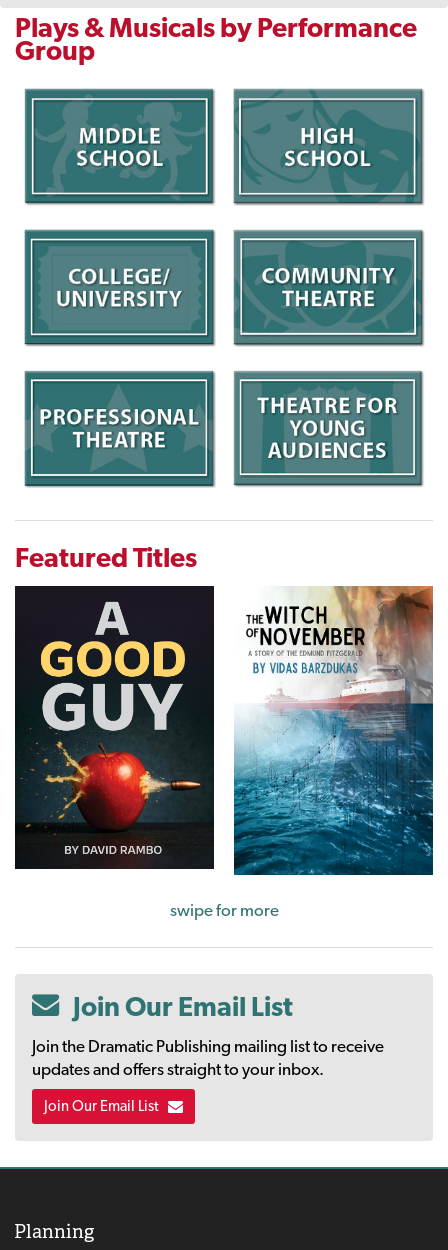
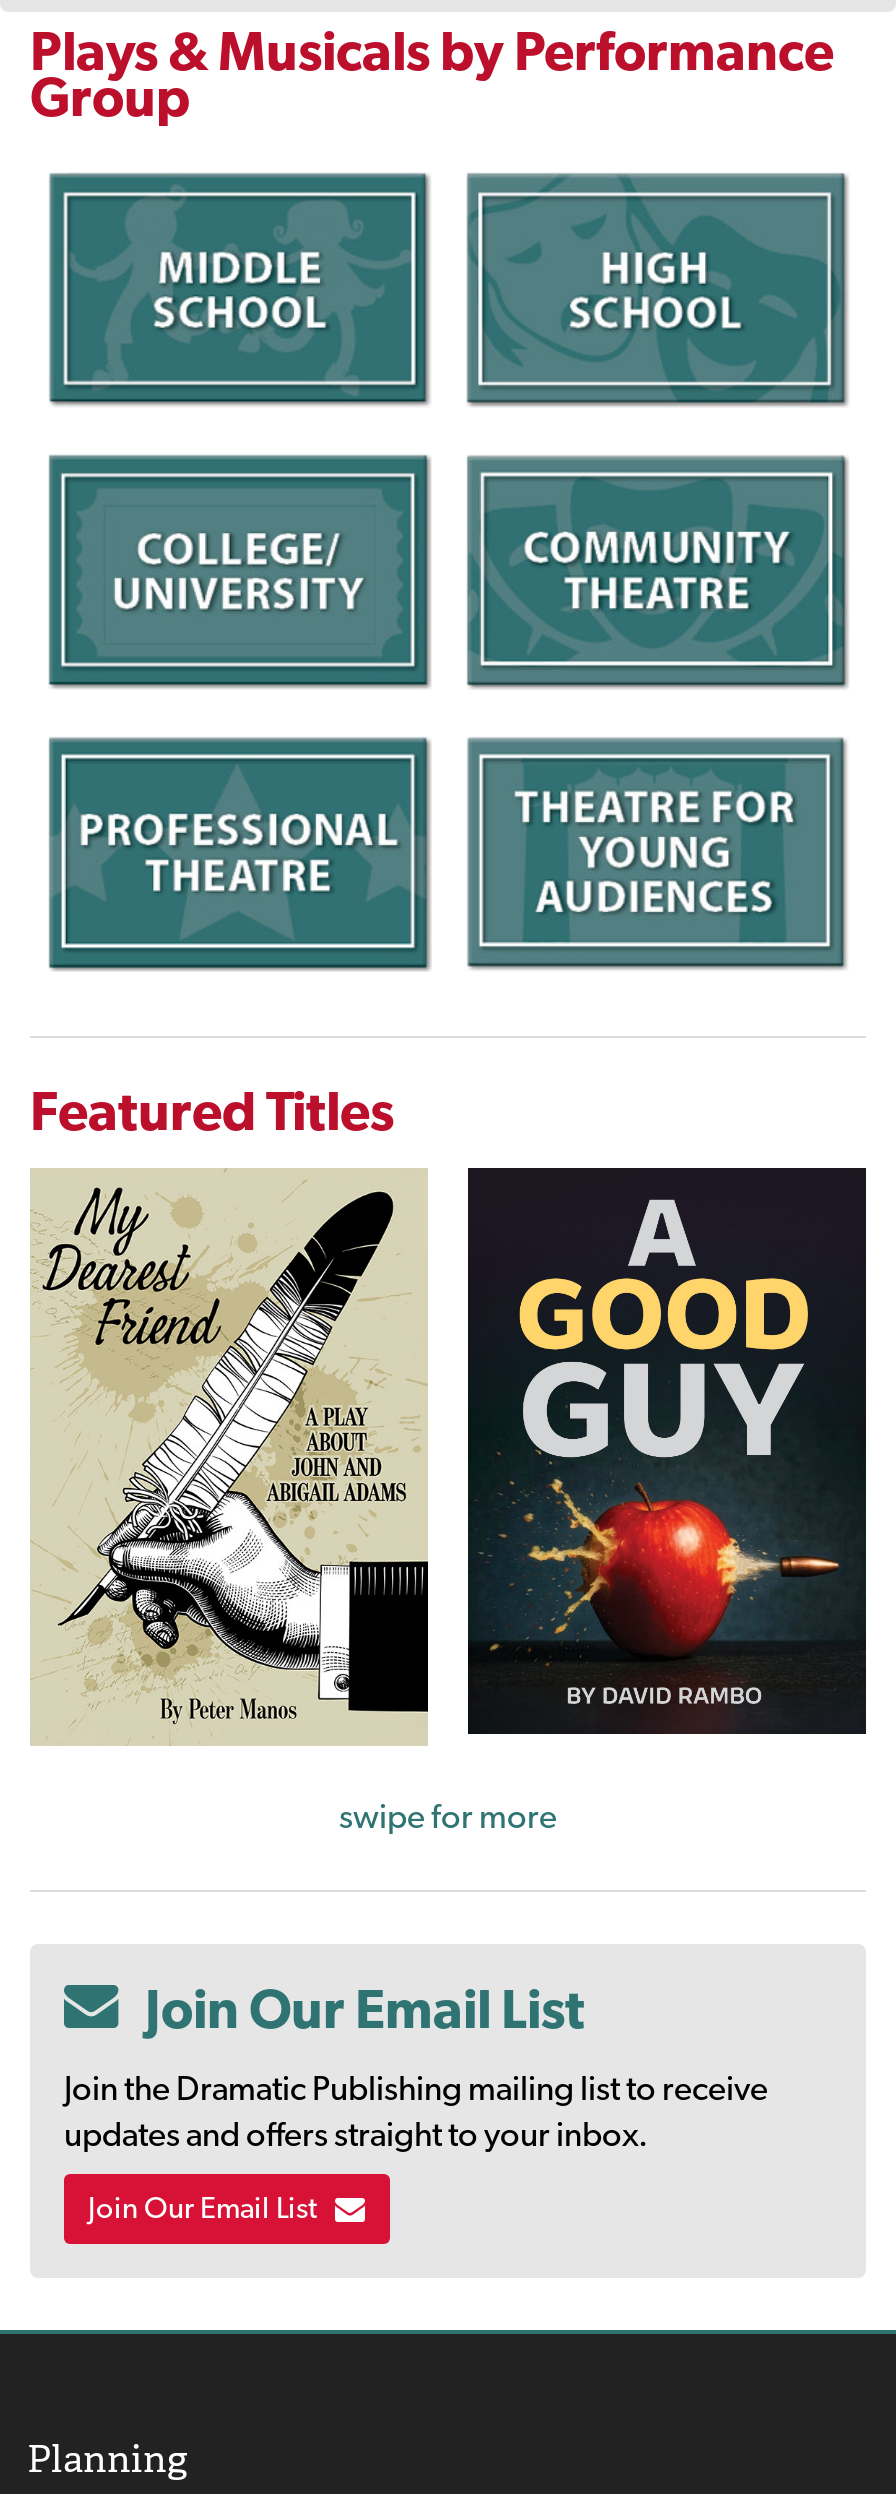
- [image]
+ [image]

- [image]
+ [image]
